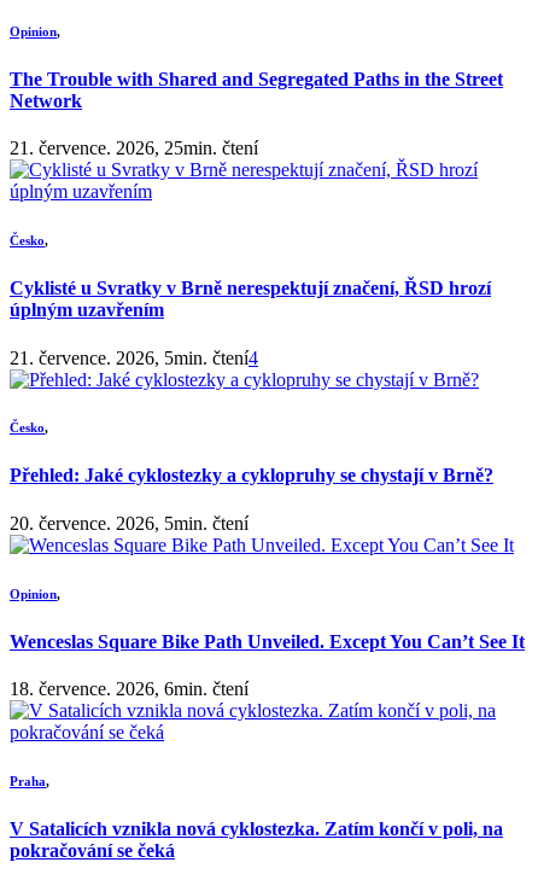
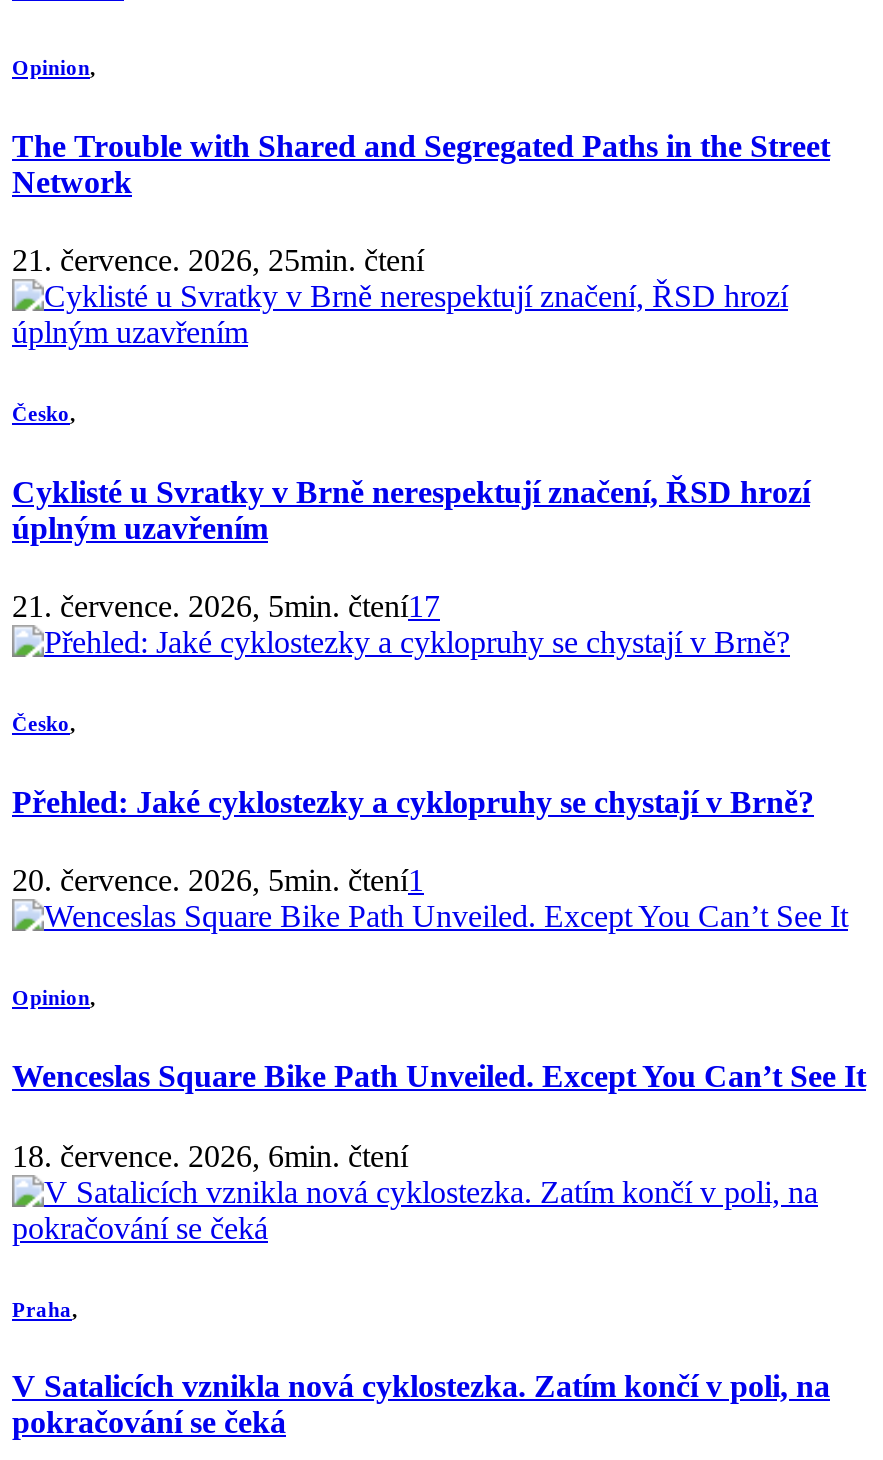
- 21. července. 2026, 5min. čtení4
+ 21. července. 2026, 5min. čtení17

- 20. července. 2026, 5min. čtení
+ 20. července. 2026, 5min. čtení1
